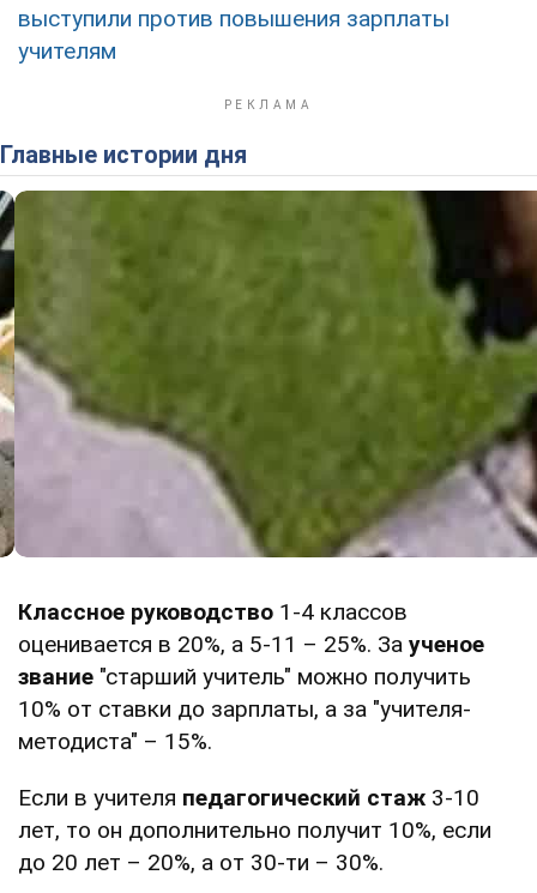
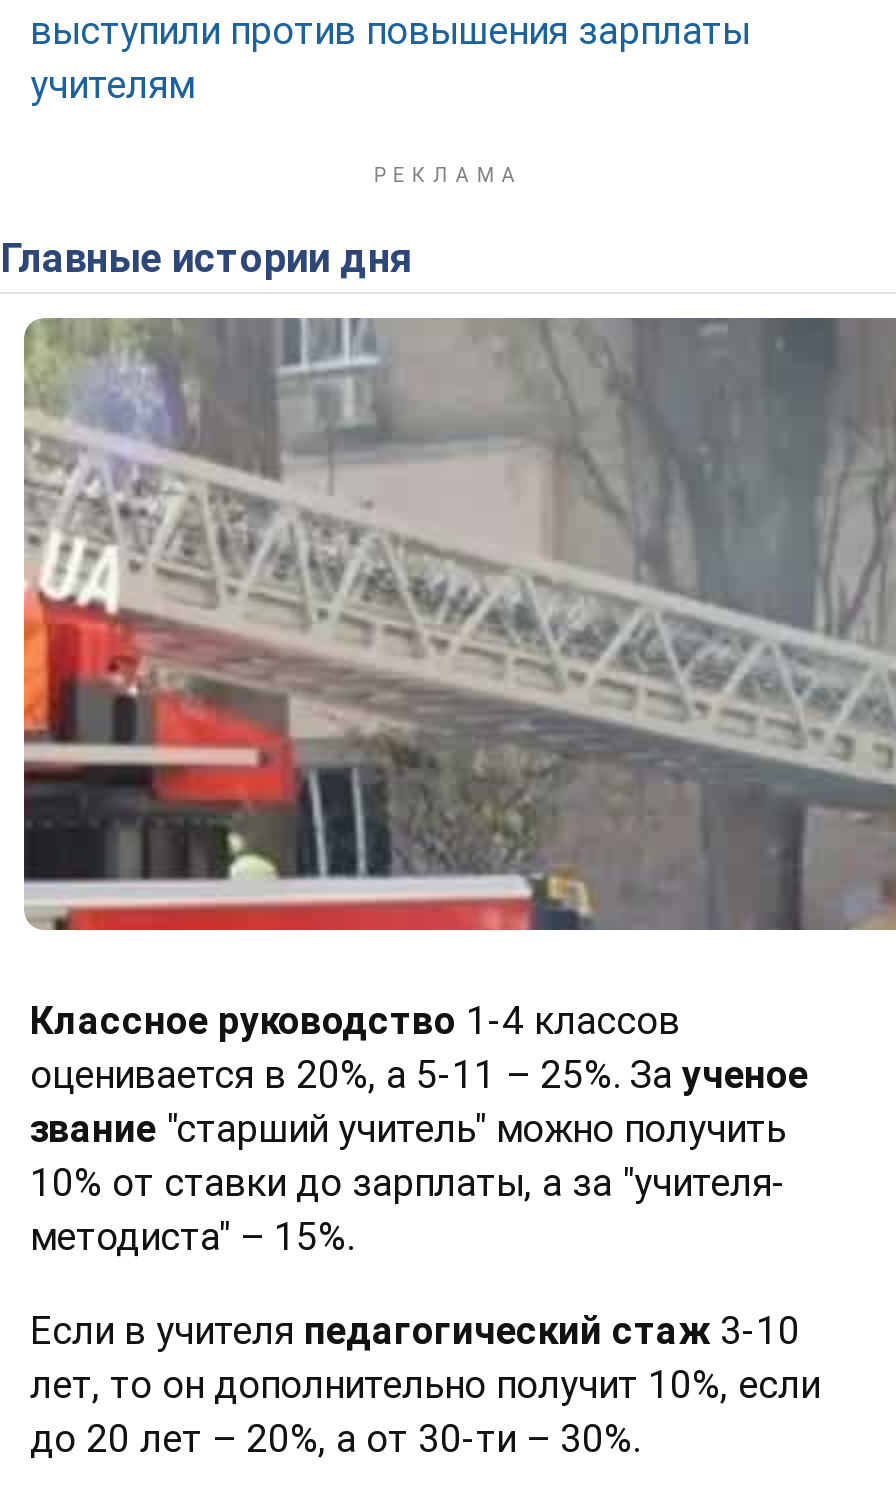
- [image]
+ [image]
